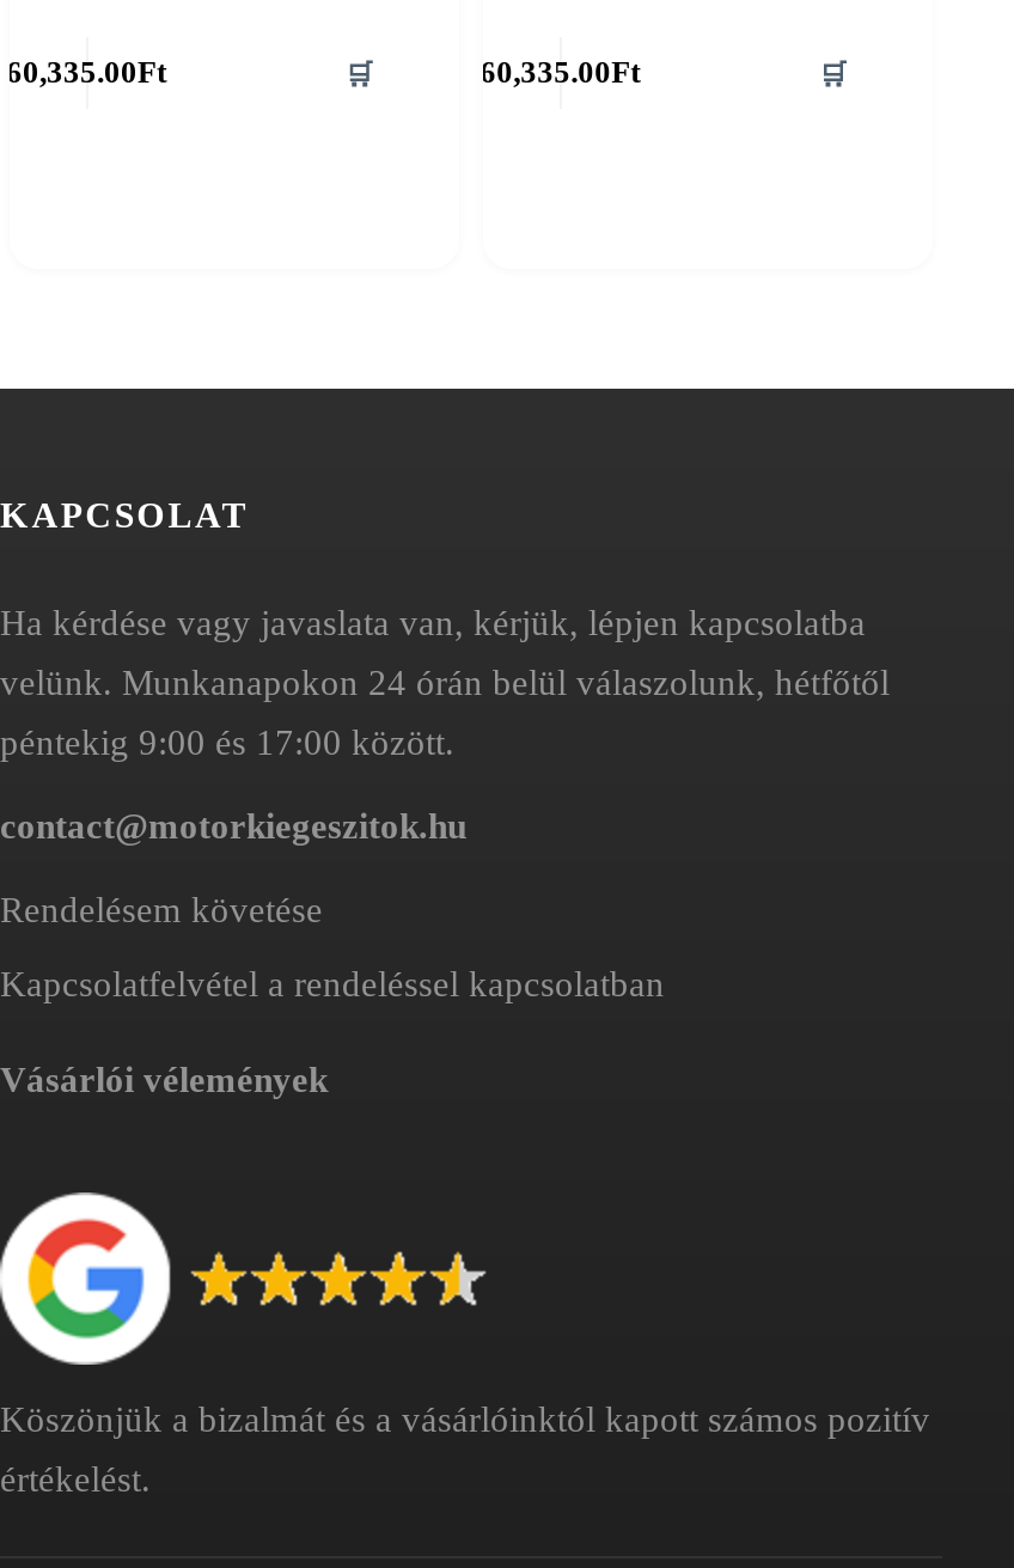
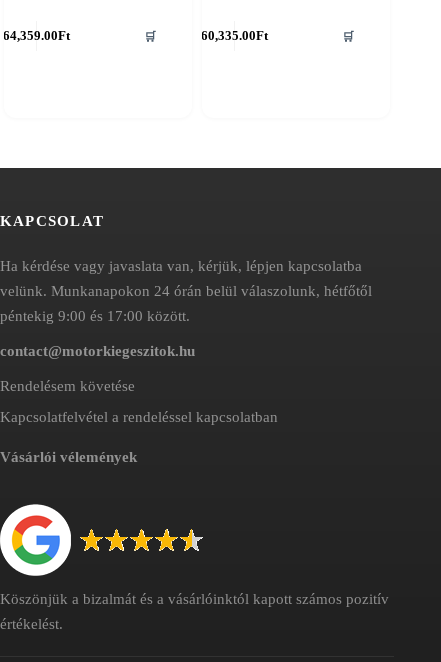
- 60,335.00Ft
+ 64,359.00Ft
